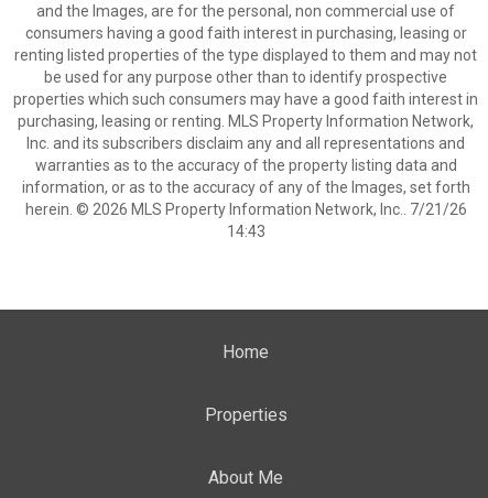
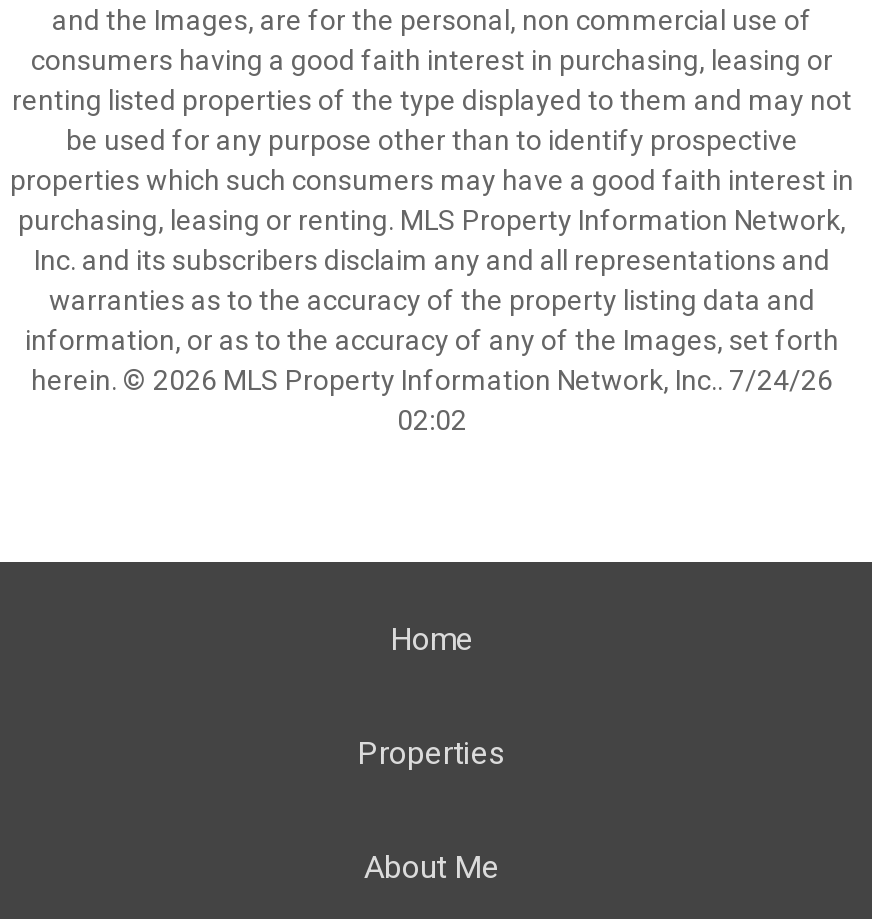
- herein. © 2026 MLS Property Information Network, Inc.. 7/21/26
+ herein. © 2026 MLS Property Information Network, Inc.. 7/24/26

- 14:43
+ 02:02
